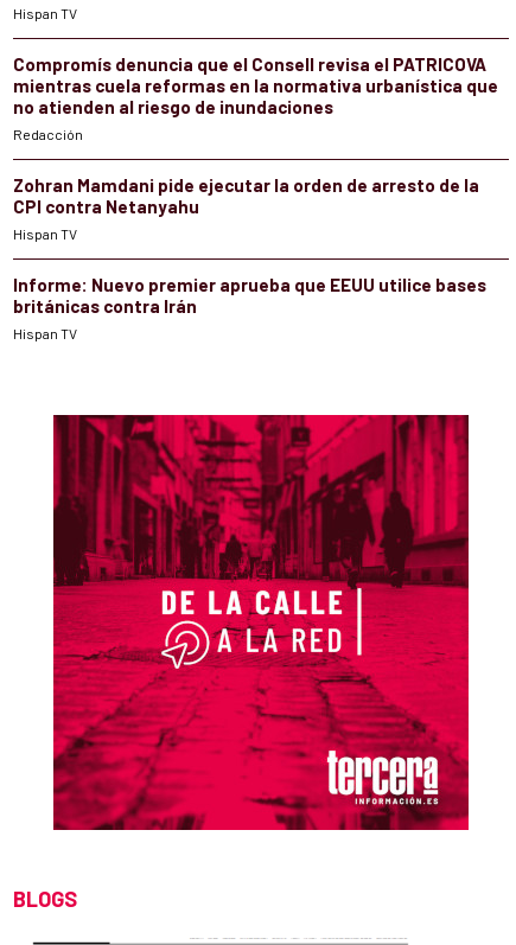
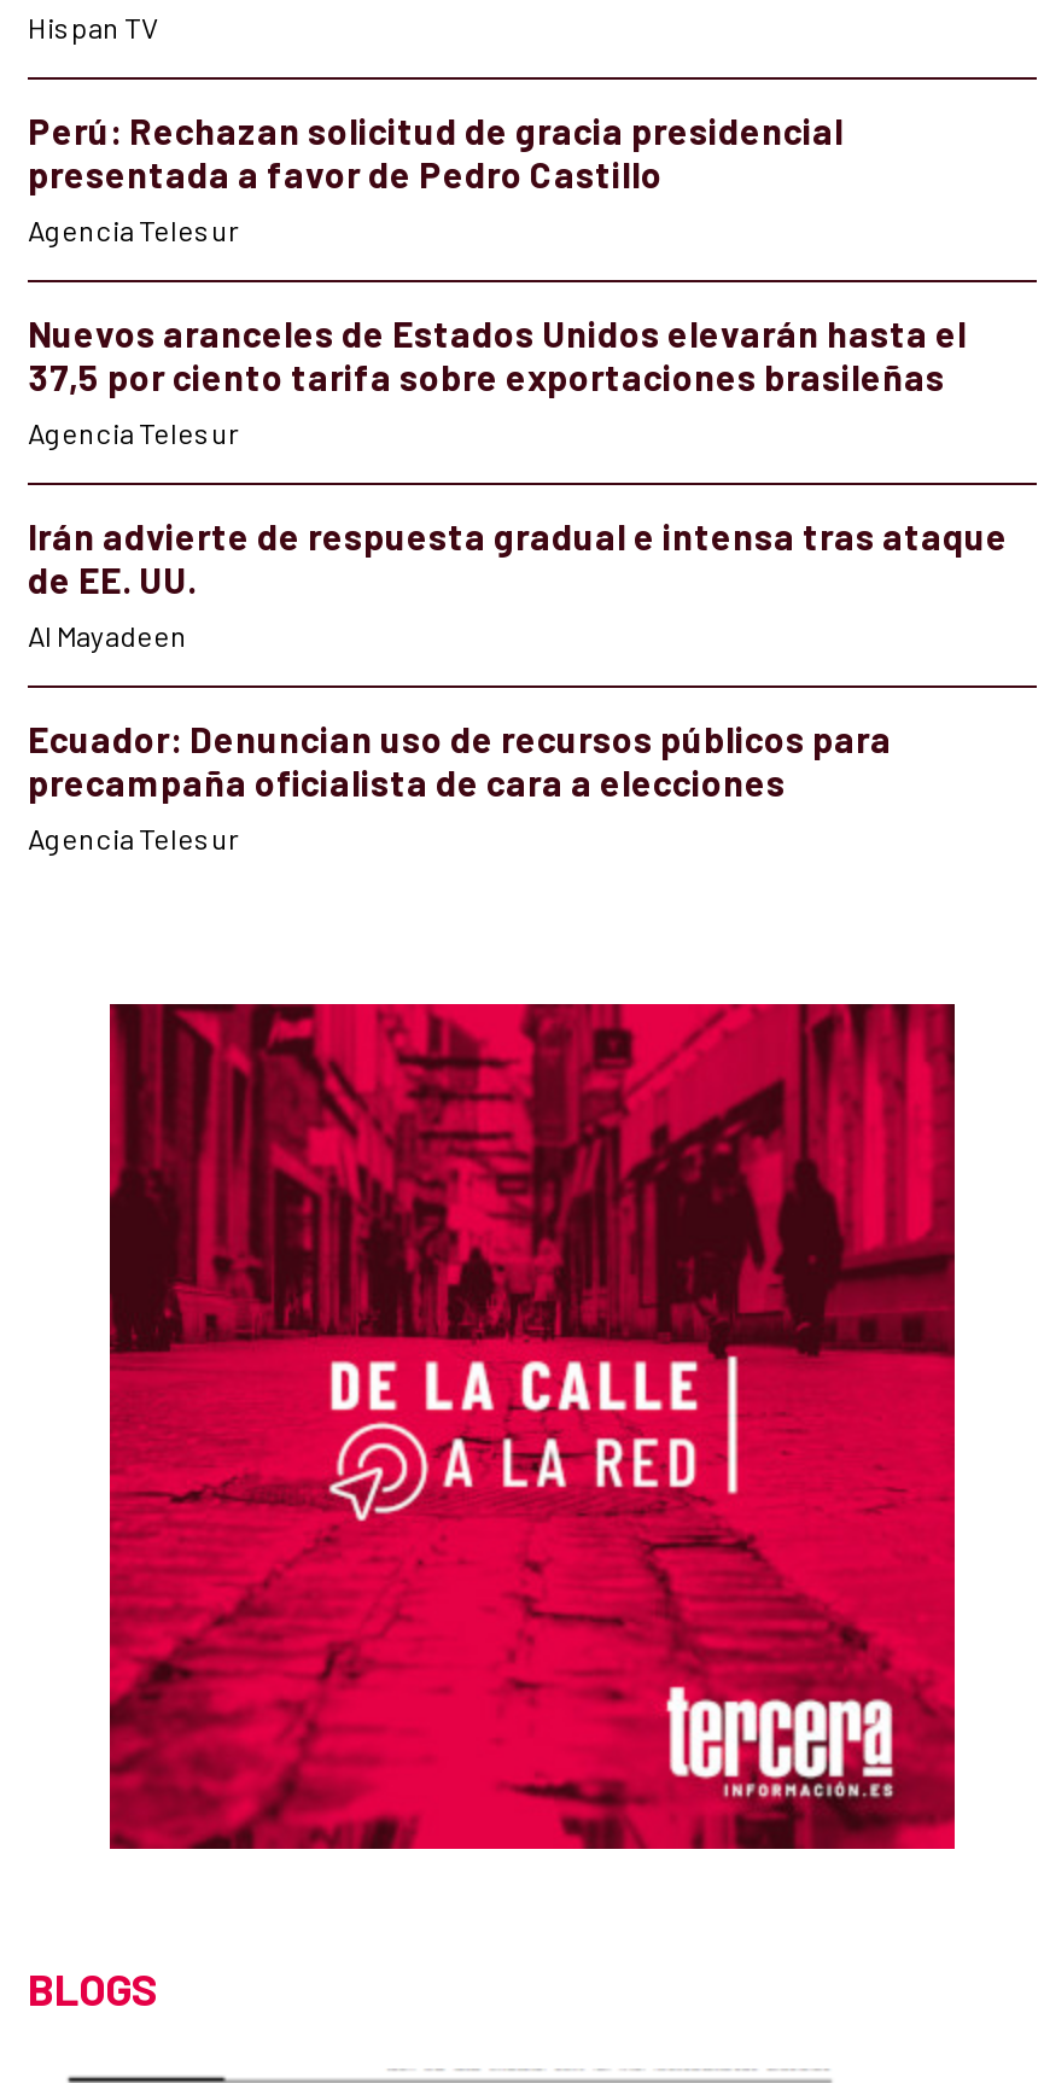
- Compromís denuncia que el Consell revisa el PATRICOVA
- mientras cuela reformas en la normativa urbanística que
- no atienden al riesgo de inundaciones
- Redacción
- Zohran Mamdani pide ejecutar la orden de arresto de la
- CPI contra Netanyahu
- Hispan TV
- Informe: Nuevo premier aprueba que EEUU utilice bases
- británicas contra Irán
- Hispan TV
+ Perú: Rechazan solicitud de gracia presidencial
+ presentada a favor de Pedro Castillo
+ Agencia Telesur
+ Nuevos aranceles de Estados Unidos elevarán hasta el
+ 37,5 por ciento tarifa sobre exportaciones brasileñas
+ Agencia Telesur
+ Irán advierte de respuesta gradual e intensa tras ataque
+ de EE. UU.
+ Al Mayadeen
+ Ecuador: Denuncian uso de recursos públicos para
+ precampaña oficialista de cara a elecciones
+ Agencia Telesur
